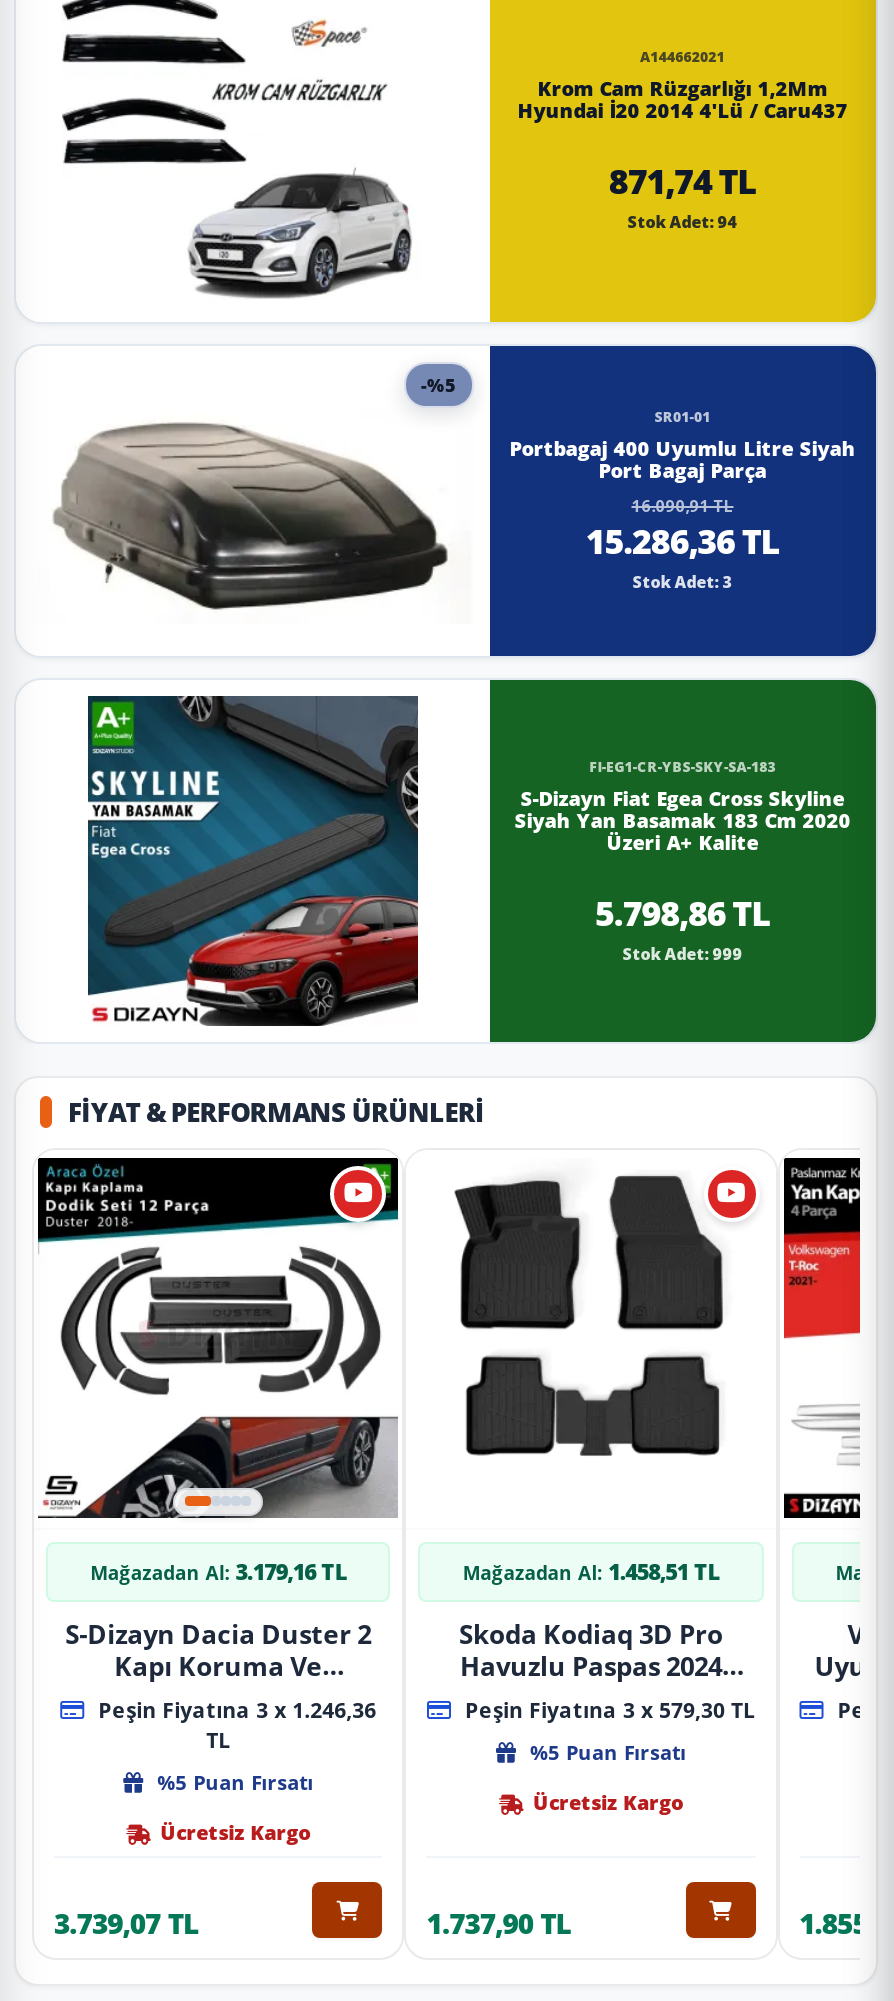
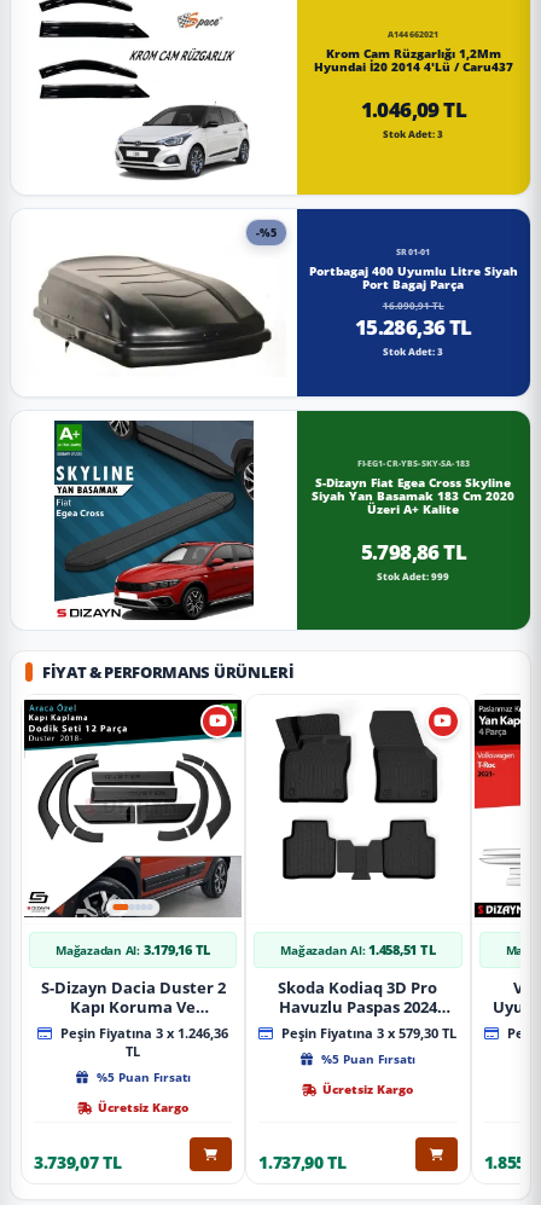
- 871,74 TL
+ 1.046,09 TL

- Stok Adet: 94
+ Stok Adet: 3
